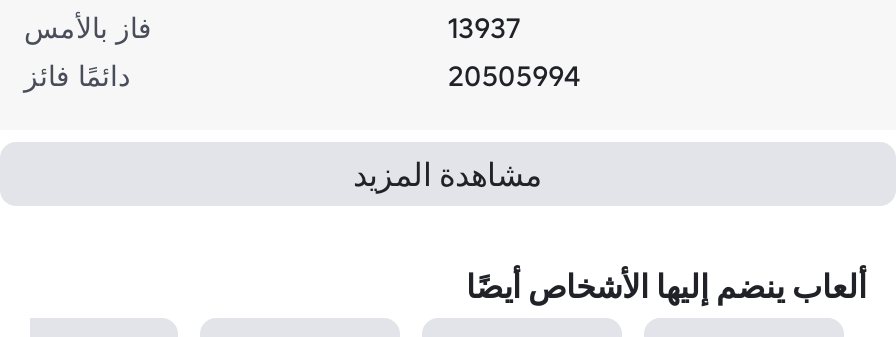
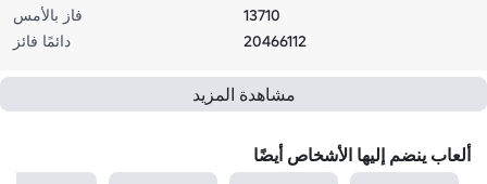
- 13937
+ 13710

- 20505994
+ 20466112
